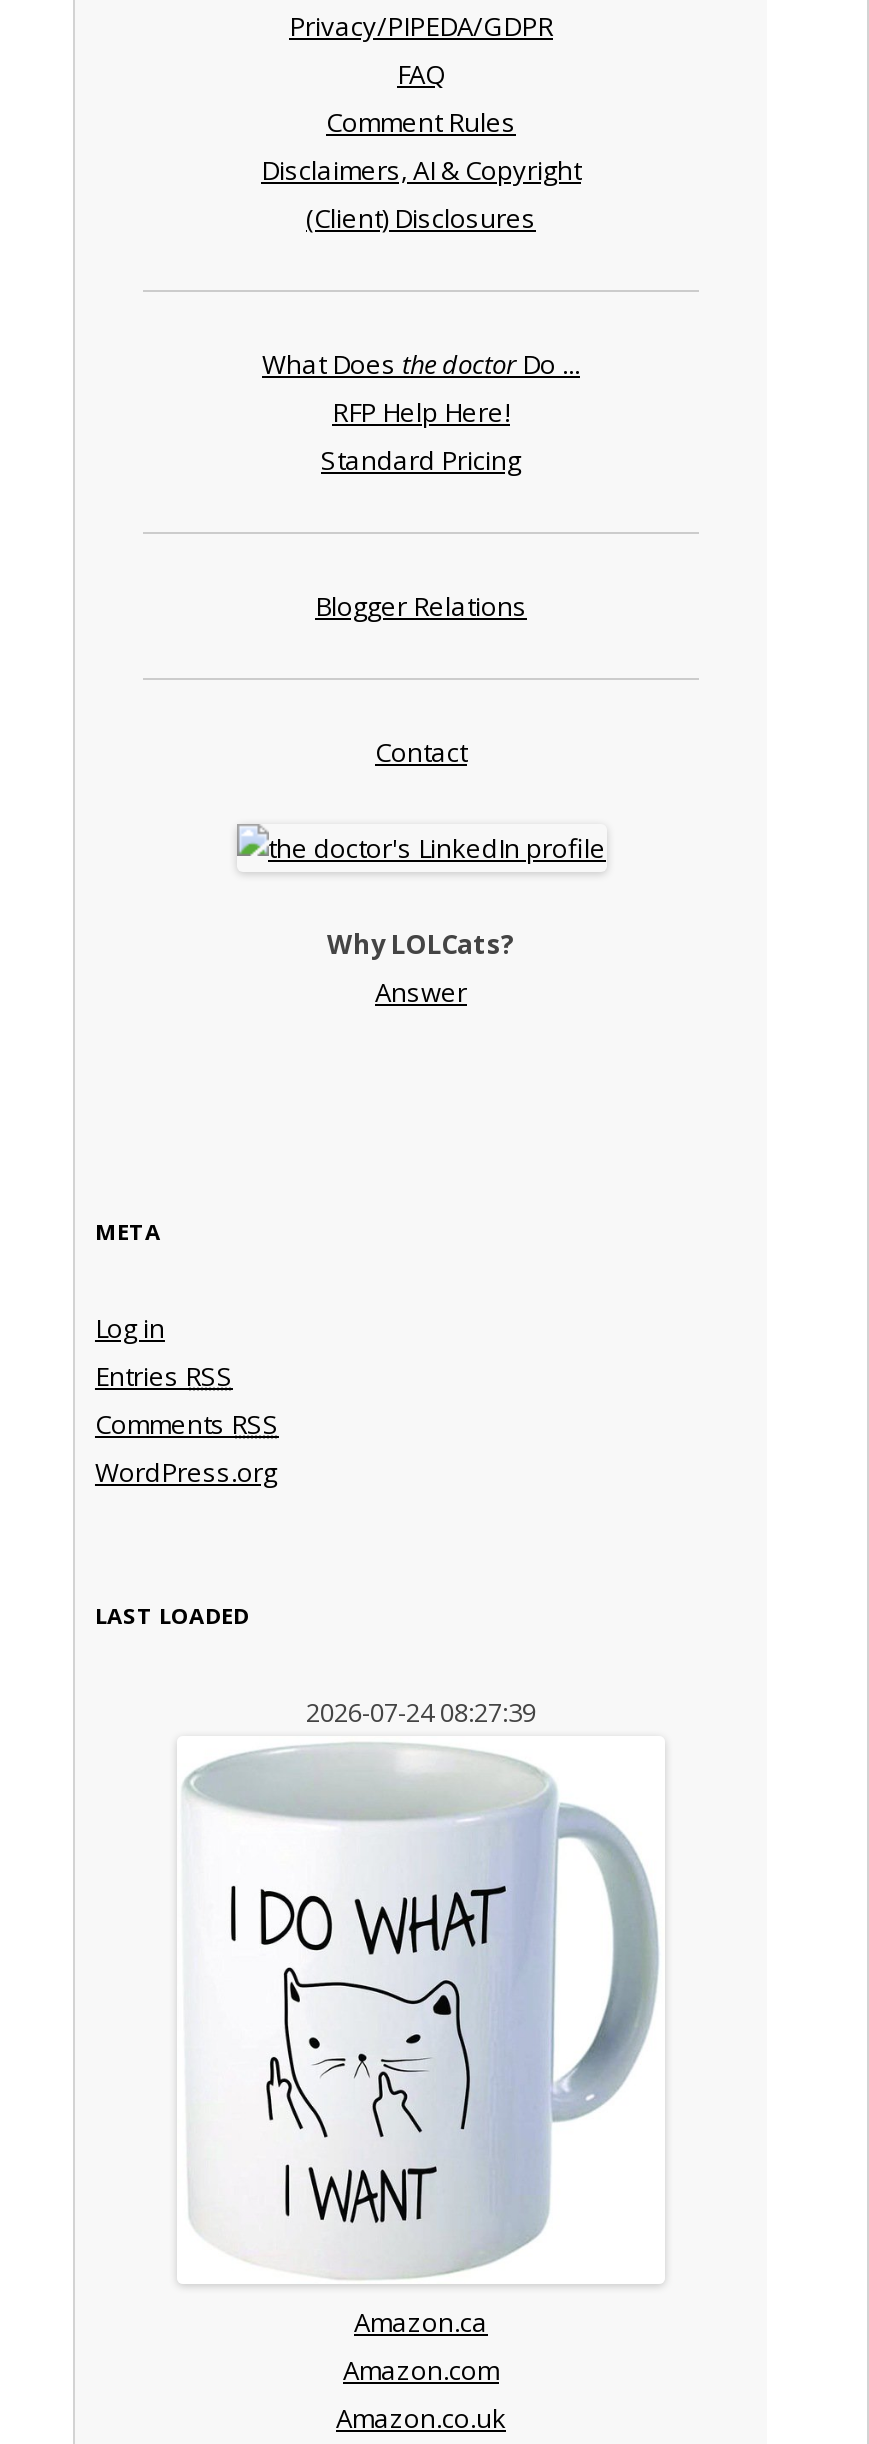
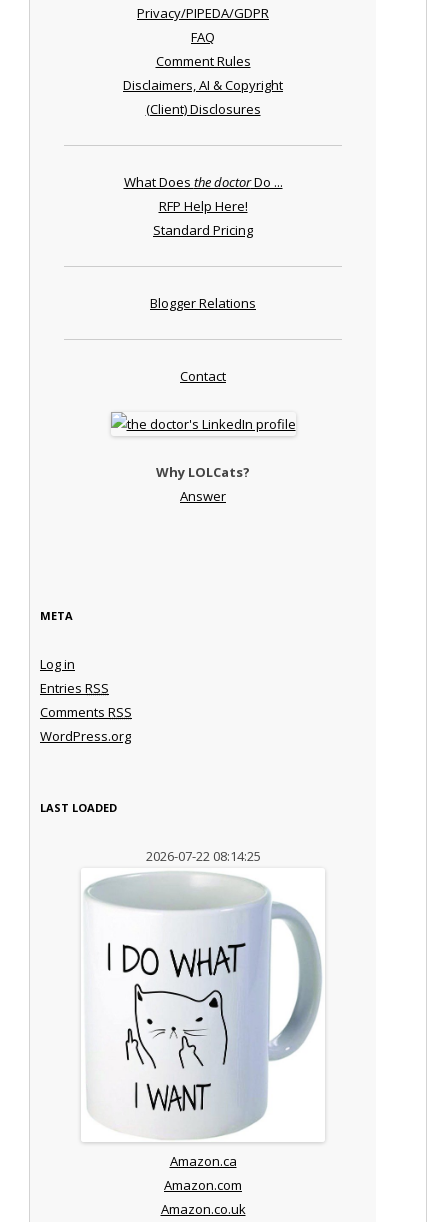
- 2026-07-24 08:27:39
+ 2026-07-22 08:14:25
